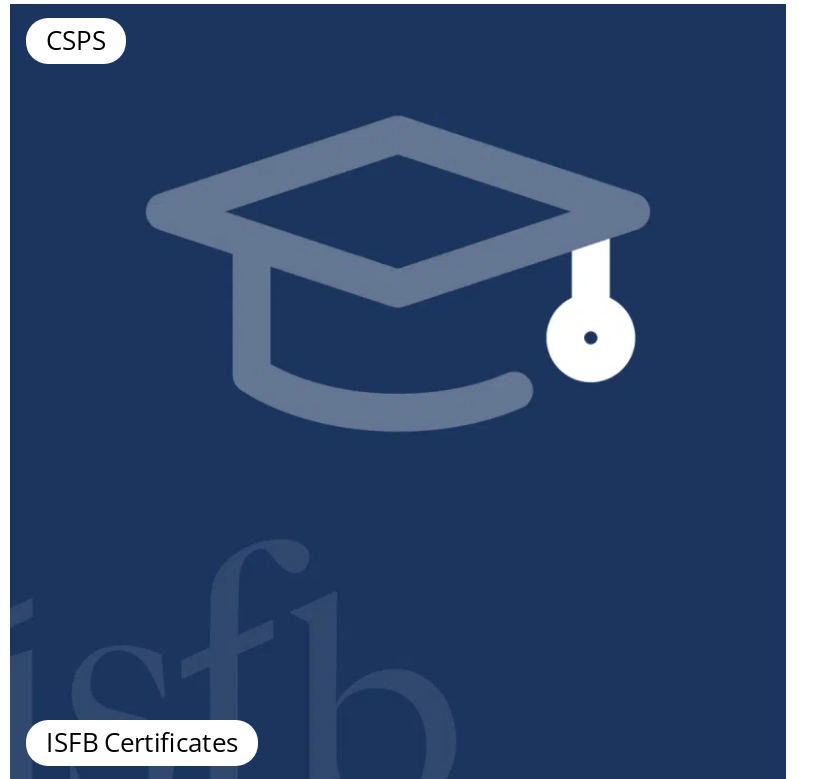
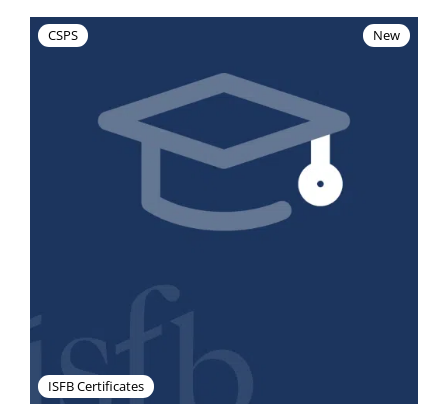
+ New
